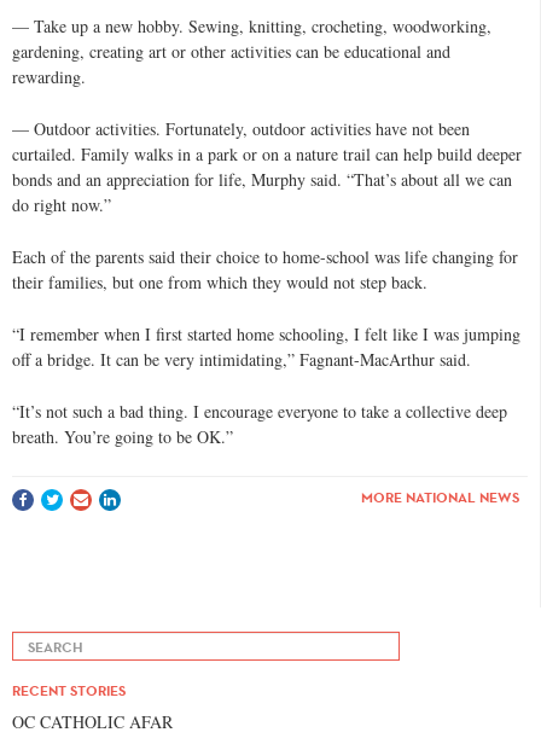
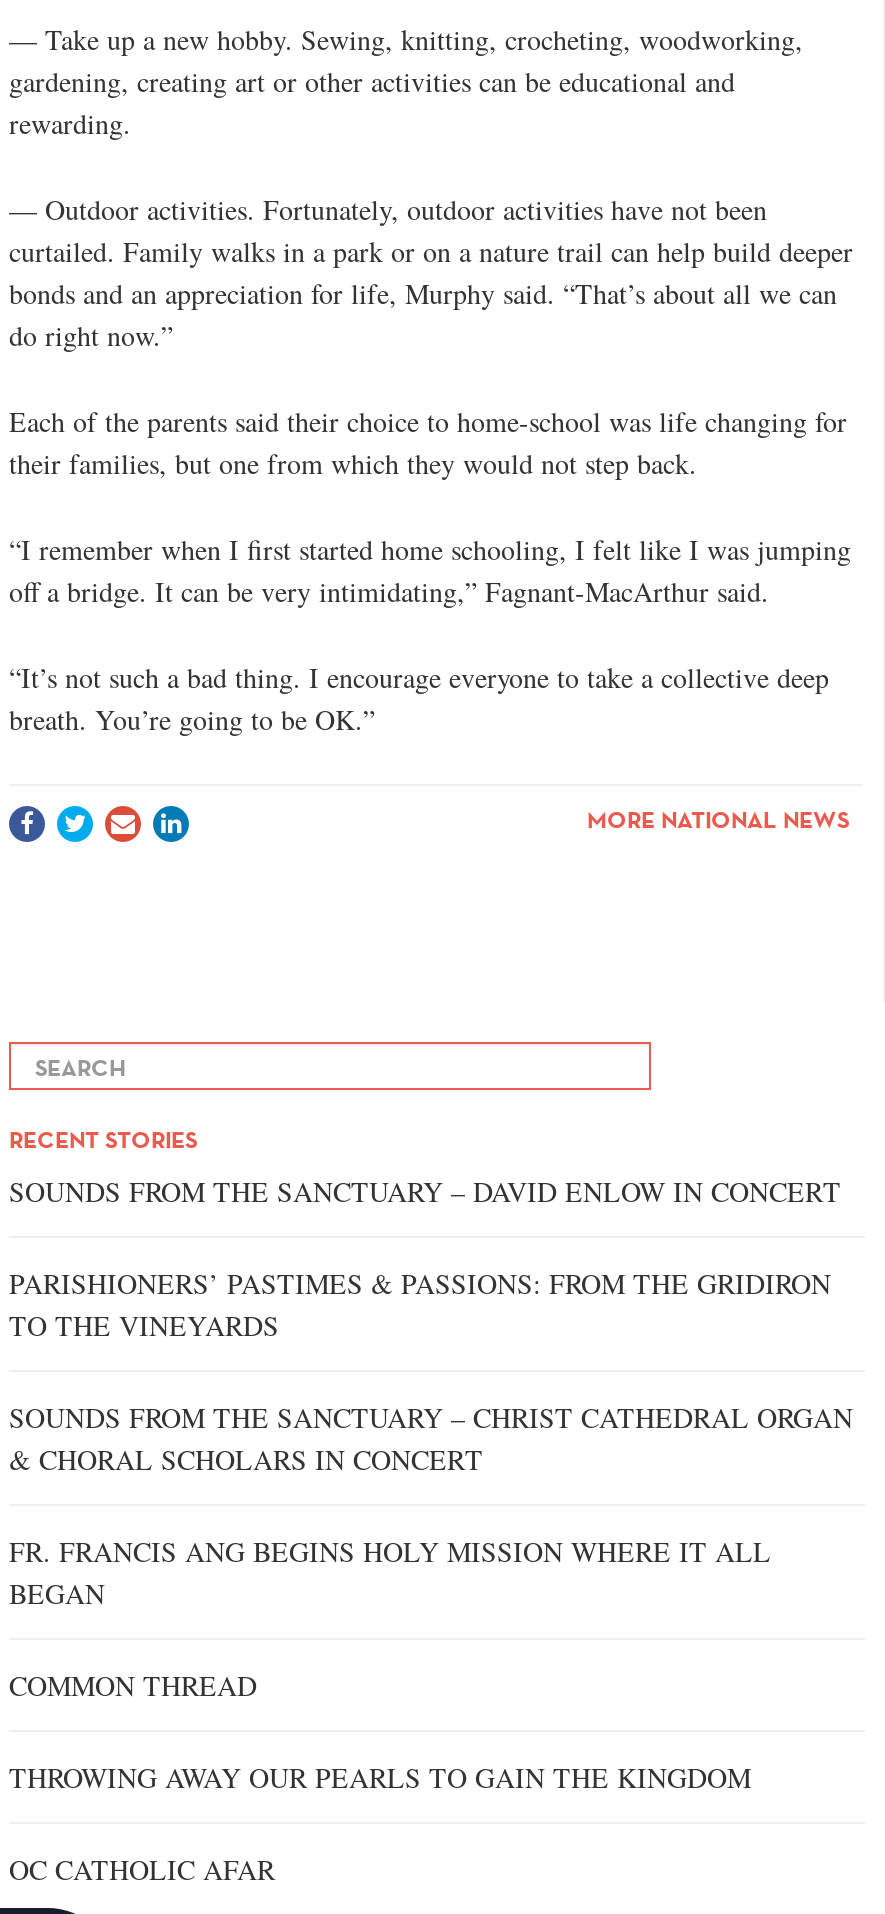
+ SOUNDS FROM THE SANCTUARY – DAVID ENLOW IN CONCERT
+ PARISHIONERS’ PASTIMES & PASSIONS: FROM THE GRIDIRON
+ TO THE VINEYARDS
+ SOUNDS FROM THE SANCTUARY – CHRIST CATHEDRAL ORGAN
+ & CHORAL SCHOLARS IN CONCERT
+ FR. FRANCIS ANG BEGINS HOLY MISSION WHERE IT ALL
+ BEGAN
+ COMMON THREAD
+ THROWING AWAY OUR PEARLS TO GAIN THE KINGDOM
